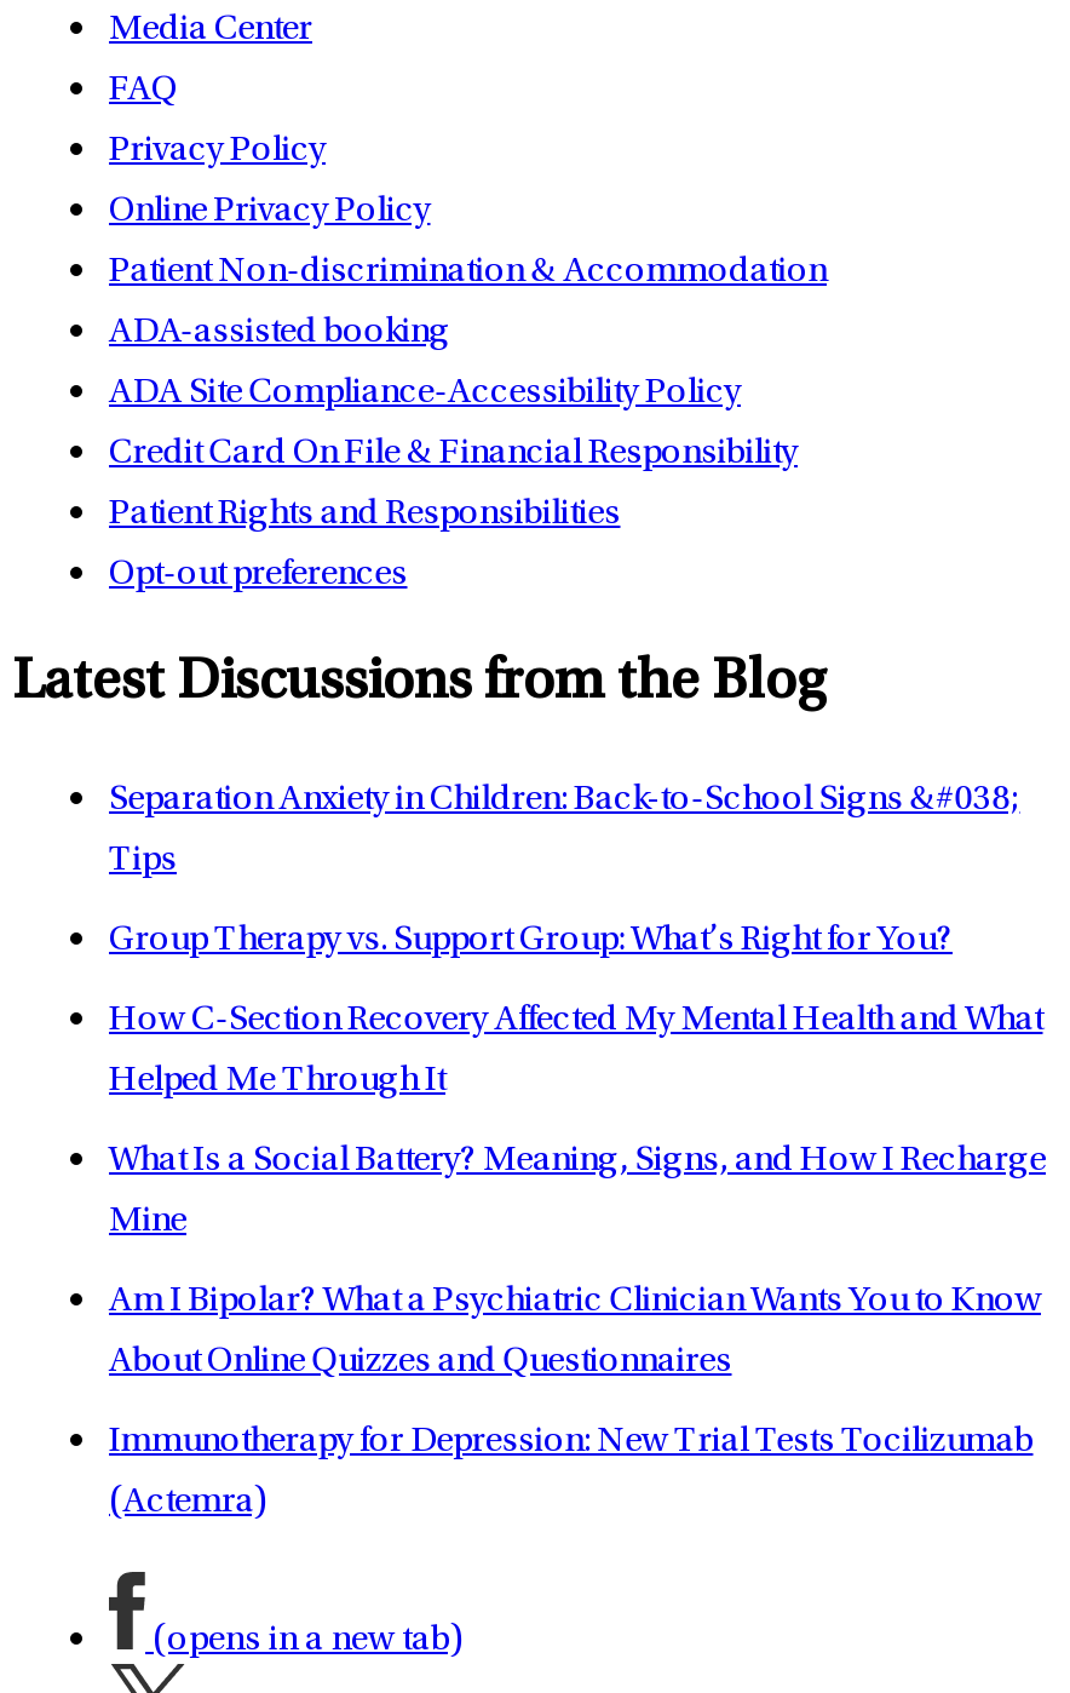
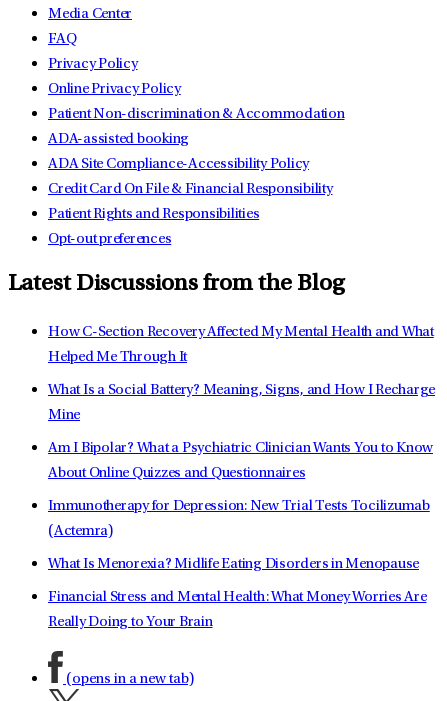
- Separation Anxiety in Children: Back-to-School Signs &#038;
- Tips
- Group Therapy vs. Support Group: What’s Right for You?

moved up: How C-Section Recovery Affected My Mental Health and What | Helped Me Through It | What Is a Social Battery? Meaning, Signs, and How I Recharge | Mine | Am I Bipolar? What a Psychiatric Clinician Wants You to Know | About Online Quizzes and Questionnaires | Immunotherapy for Depression: New Trial Tests Tocilizumab | (Actemra)

+ What Is Menorexia? Midlife Eating Disorders in Menopause
+ Financial Stress and Mental Health: What Money Worries Are
+ Really Doing to Your Brain
